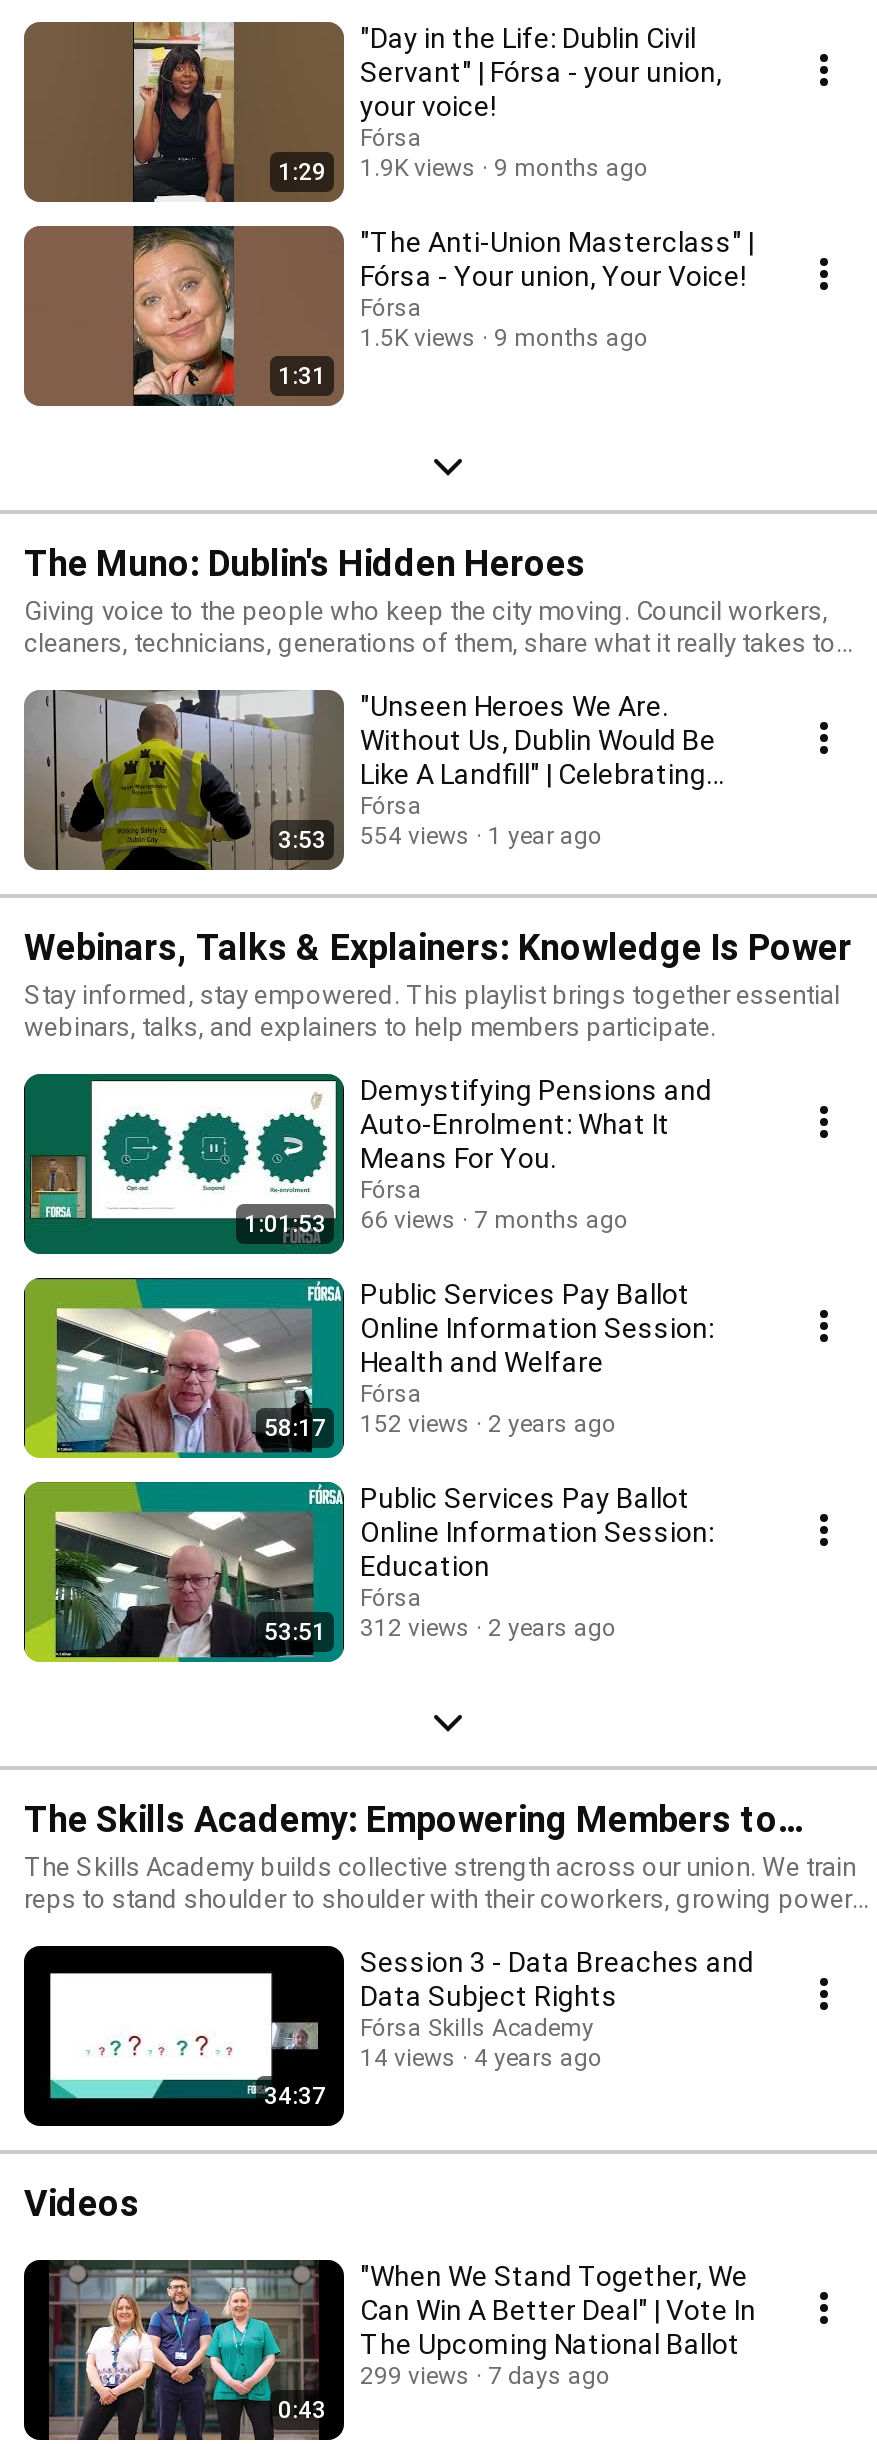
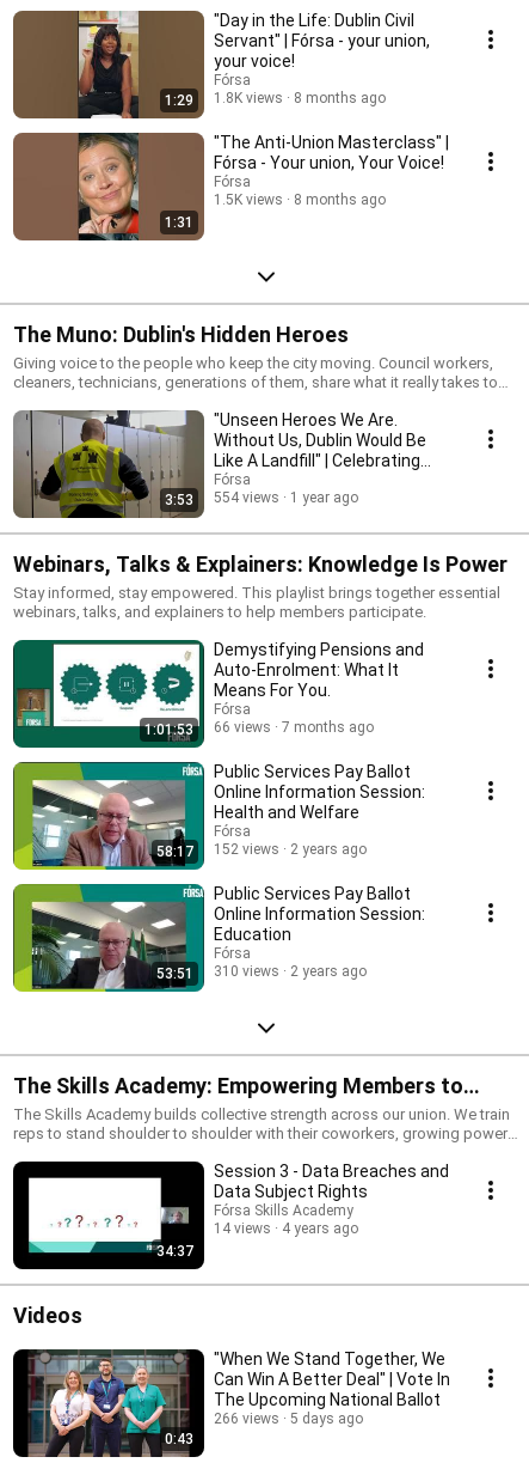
- 1.9K views
+ 1.8K views

- 9 months ago
+ 8 months ago

- 1.5K views 9 months ago
+ 1.5K views 8 months ago

- 53:51 312 views 2 years ago
+ 53:51 310 views 2 years ago

- 299 views
+ 266 views

- 7 days ago
+ 5 days ago
